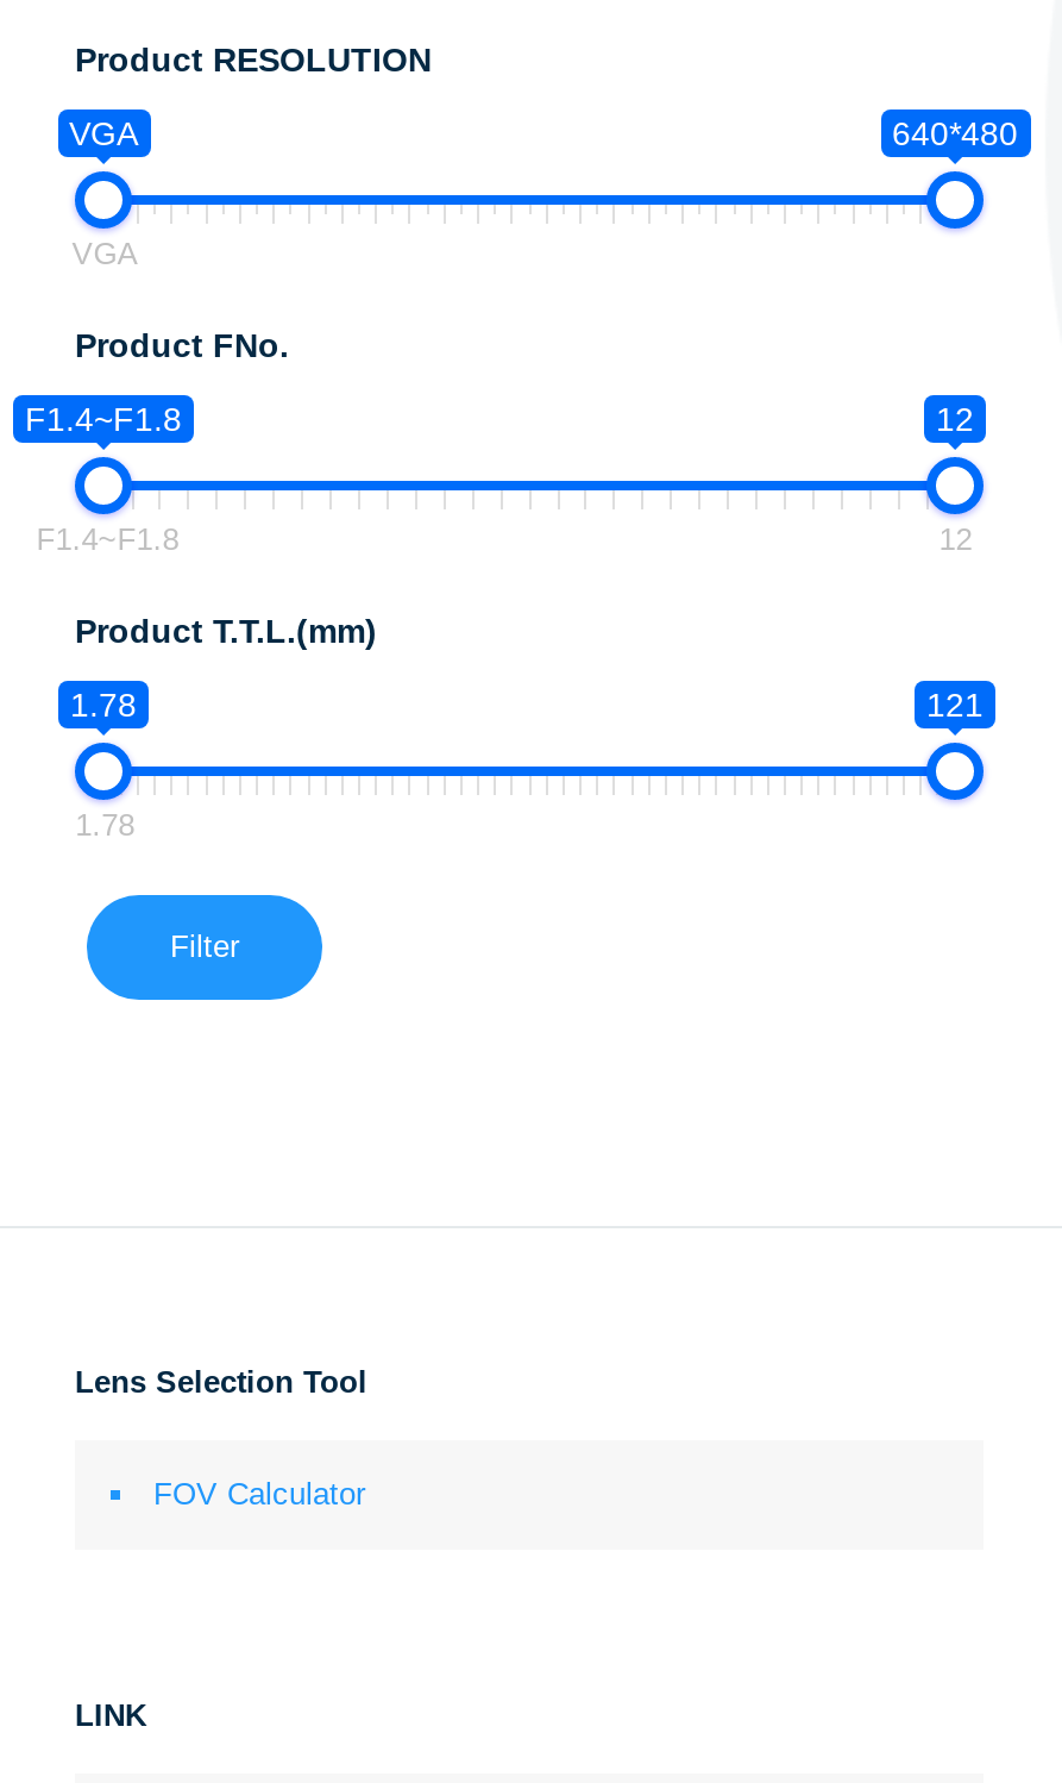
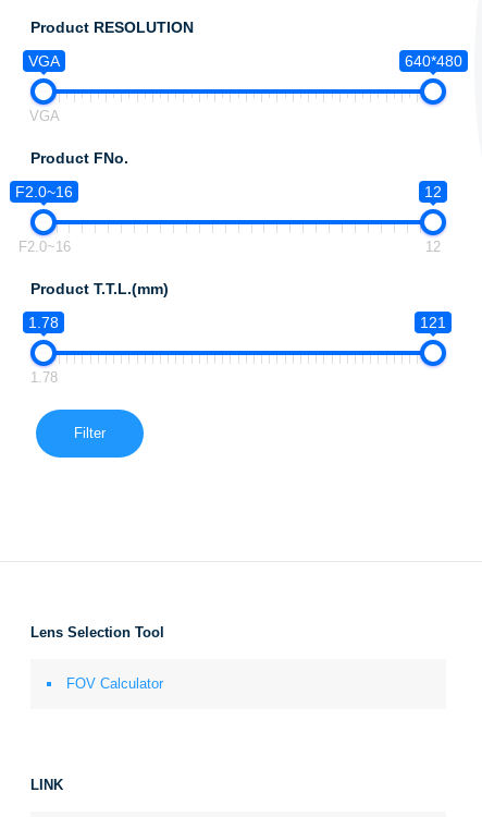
- F1.4~F1.8
+ F2.0~16

- F1.4~F1.8
+ F2.0~16
